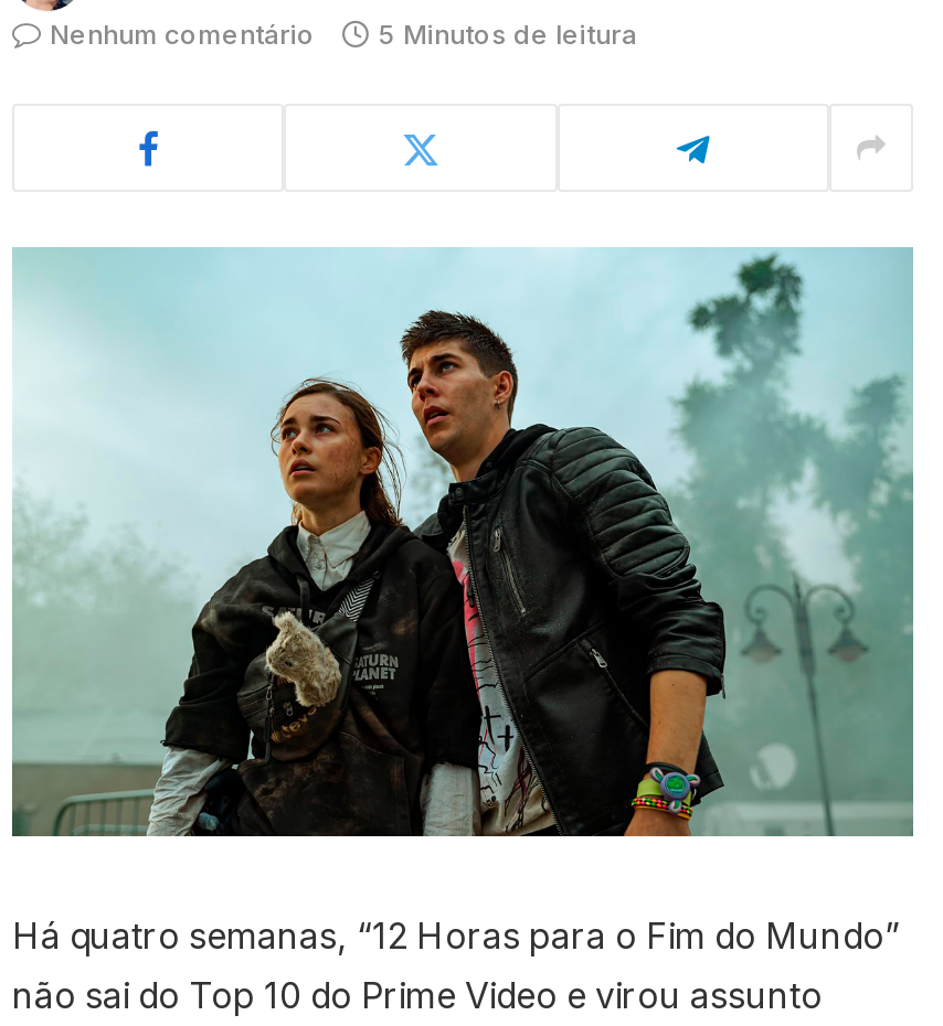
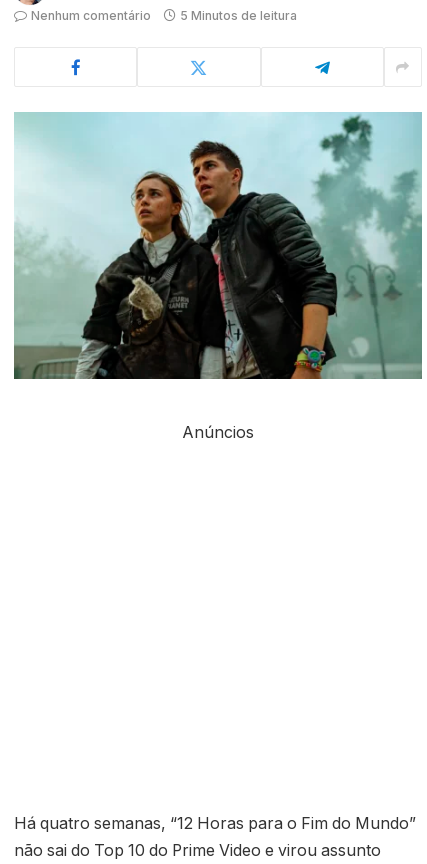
+ Anúncios
